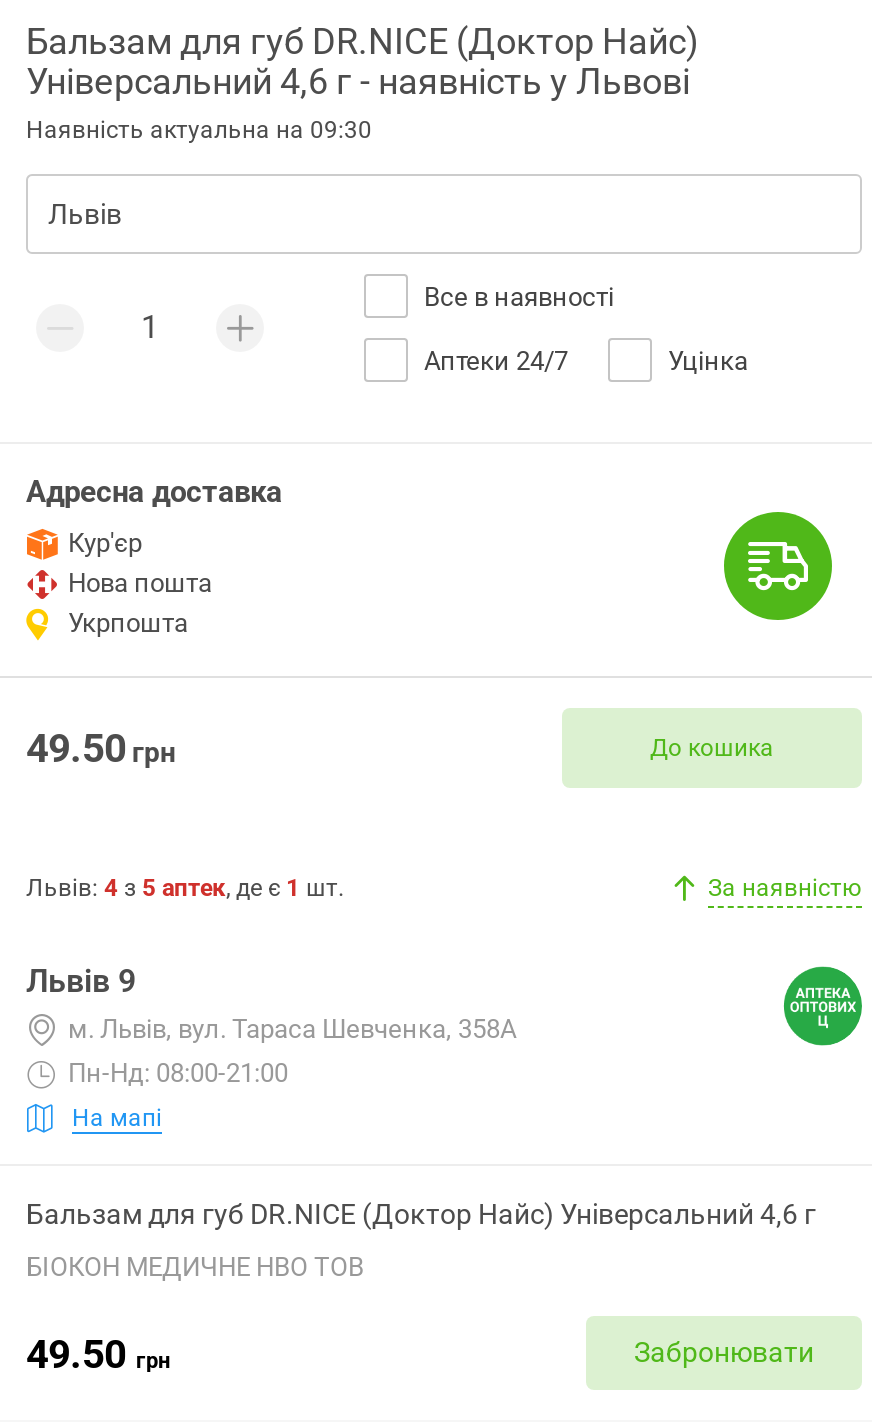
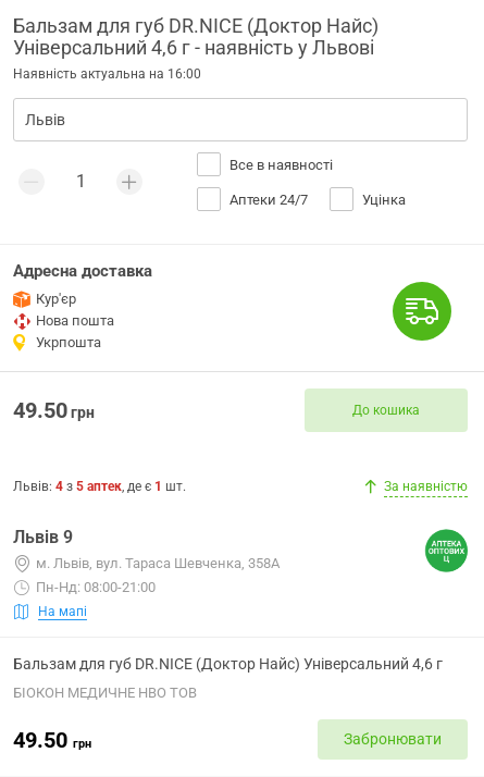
- Наявність актуальна на 09:30
+ Наявність актуальна на 16:00
